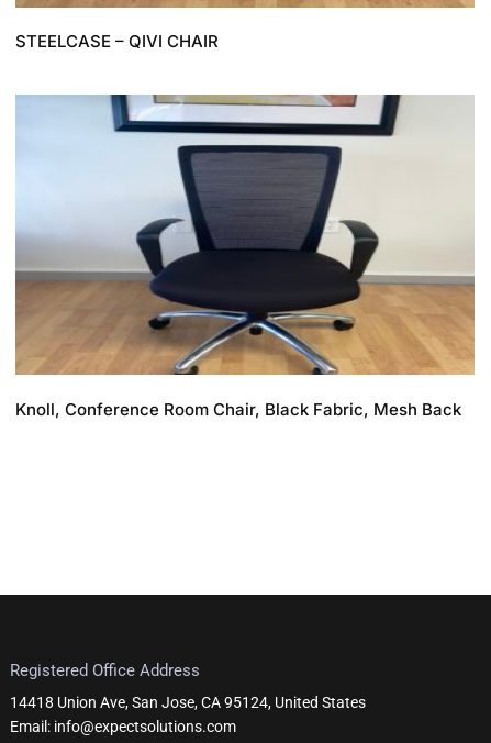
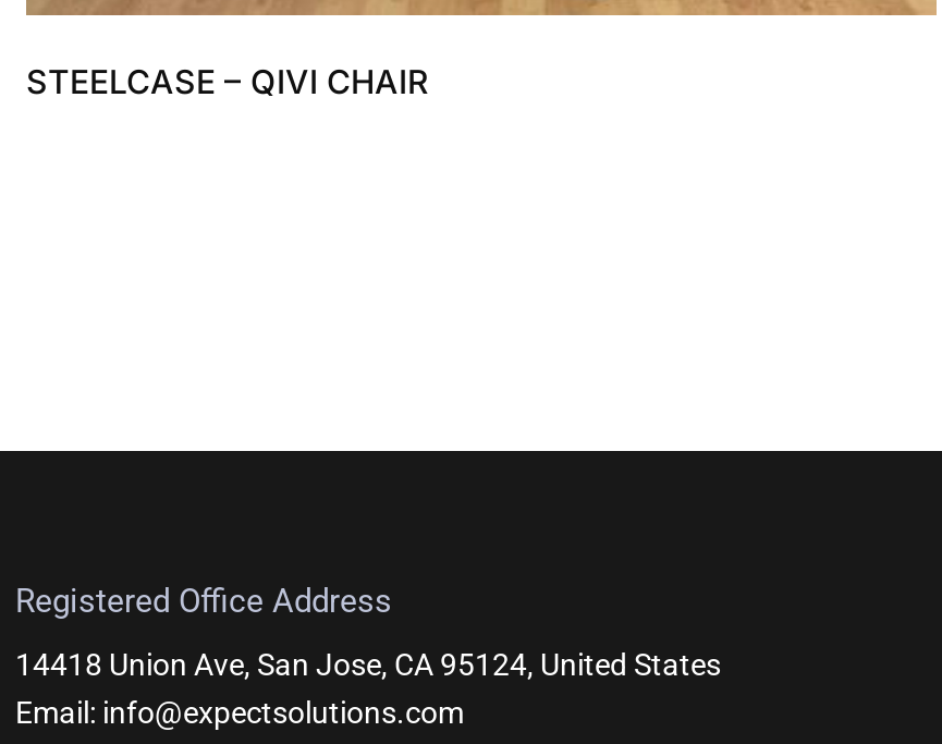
- [image]
- Knoll, Conference Room Chair, Black Fabric, Mesh Back
